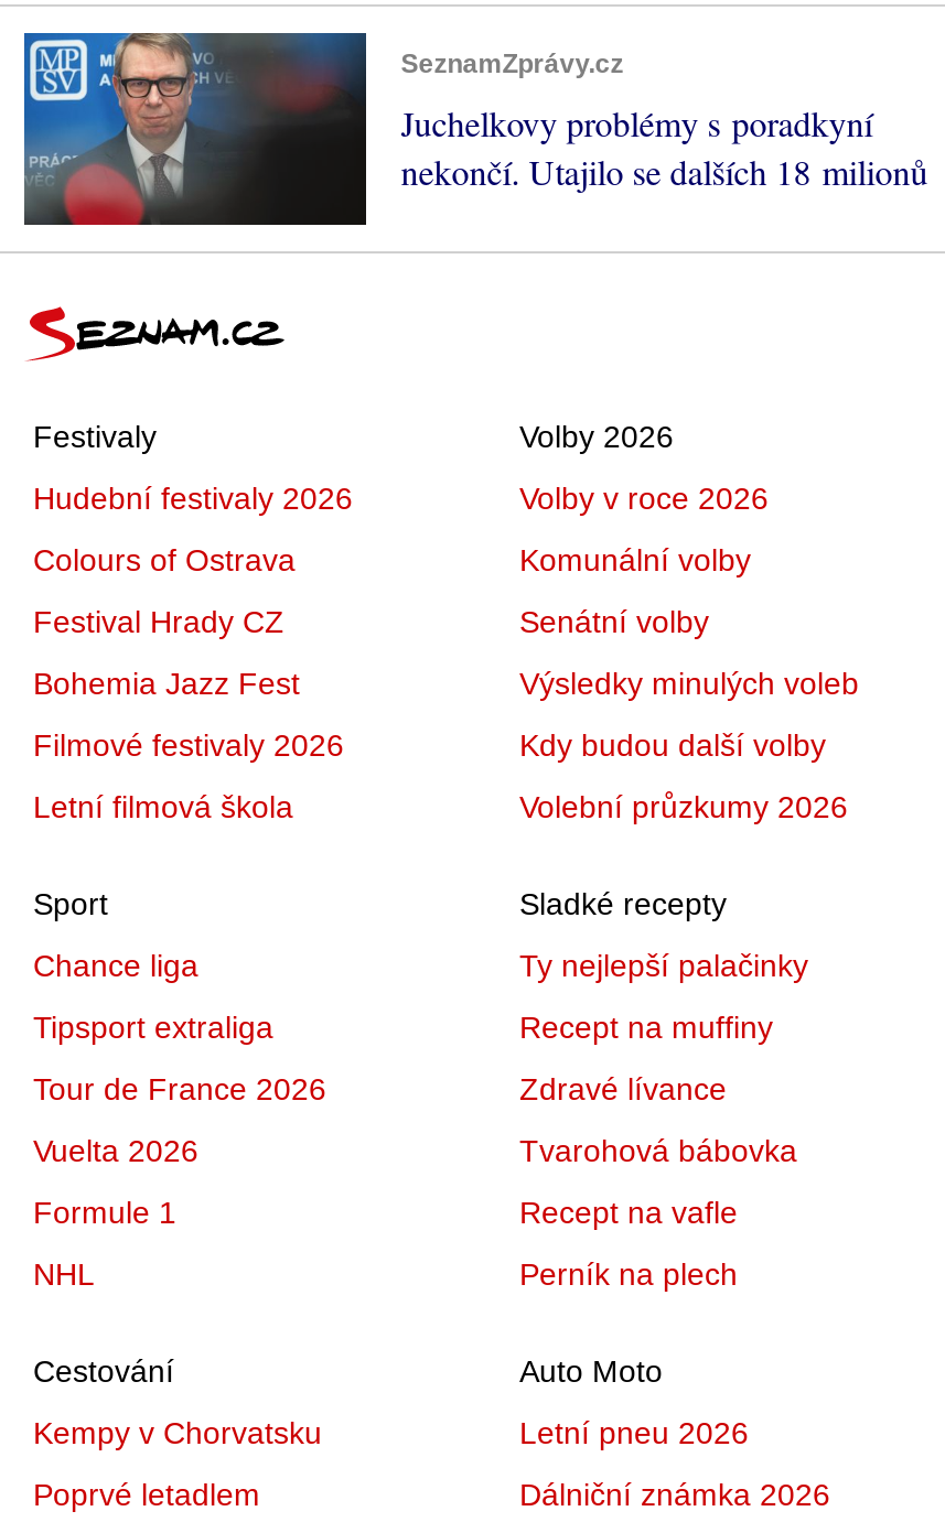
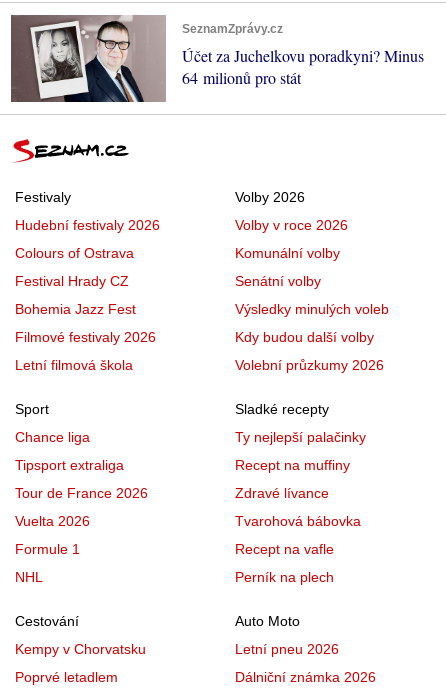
- [image]
- Juchelkovy problémy s poradkyní
- nekončí. Utajilo se dalších 18 milionů
+ [image]
+ Účet za Juchelkovu poradkyni? Minus
+ 64 milionů pro stát
